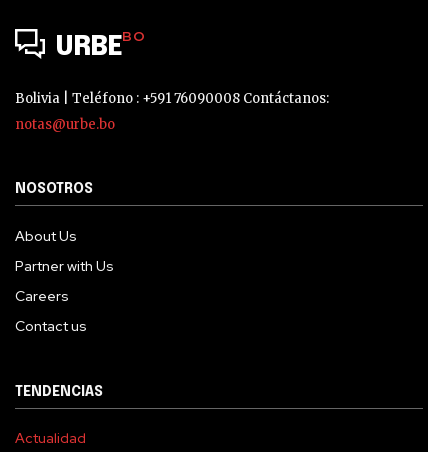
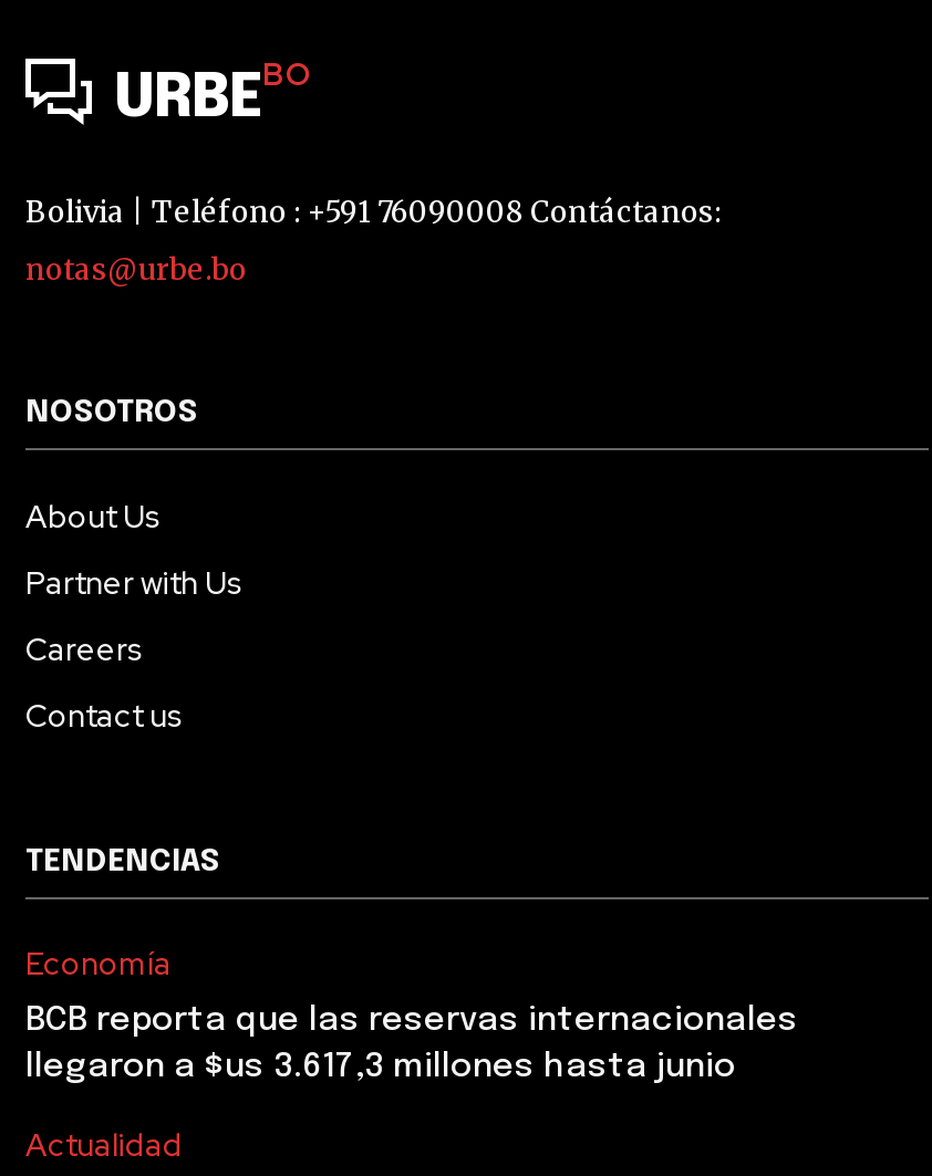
+ Economía
+ BCB reporta que las reservas internacionales
+ llegaron a $us 3.617,3 millones hasta junio
